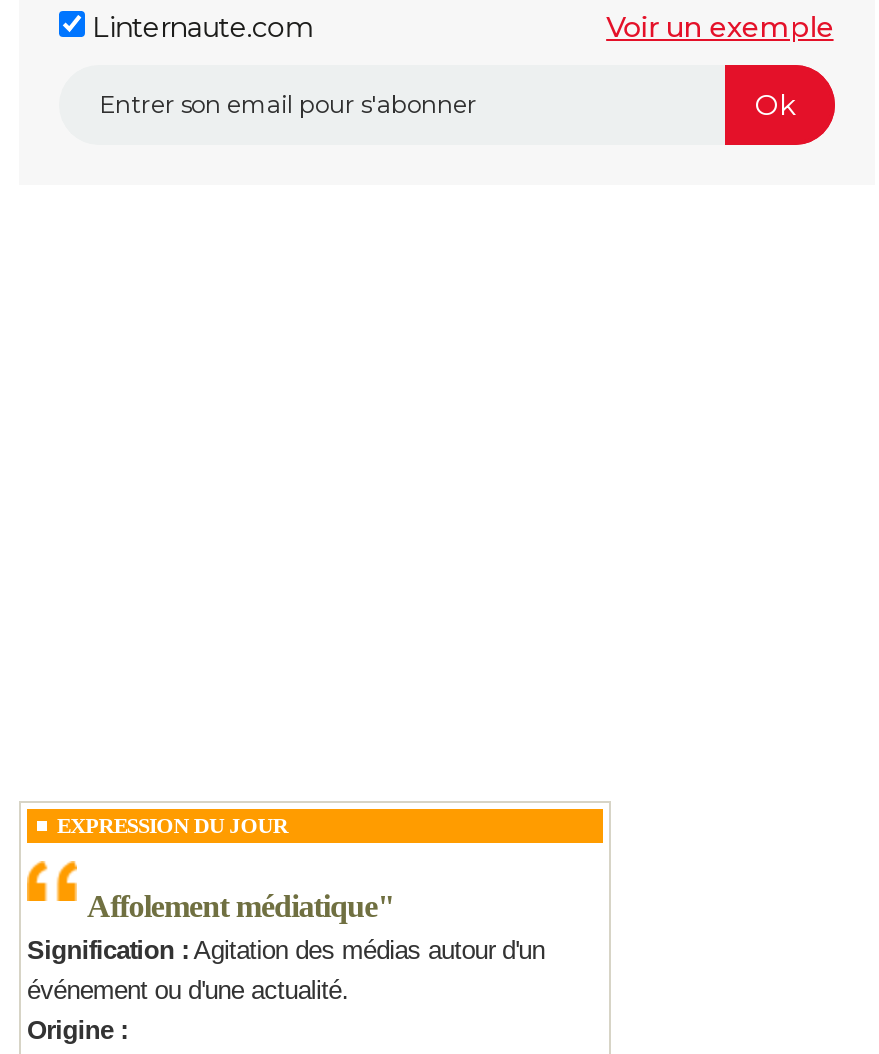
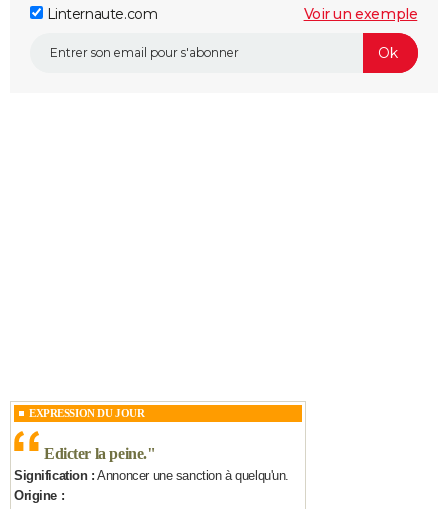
- Affolement médiatique"
- Signification : Agitation des médias autour d'un
- événement ou d'une actualité.
+ Edicter la peine. "
+ Signification : Annoncer une sanction à quelqu'un.
